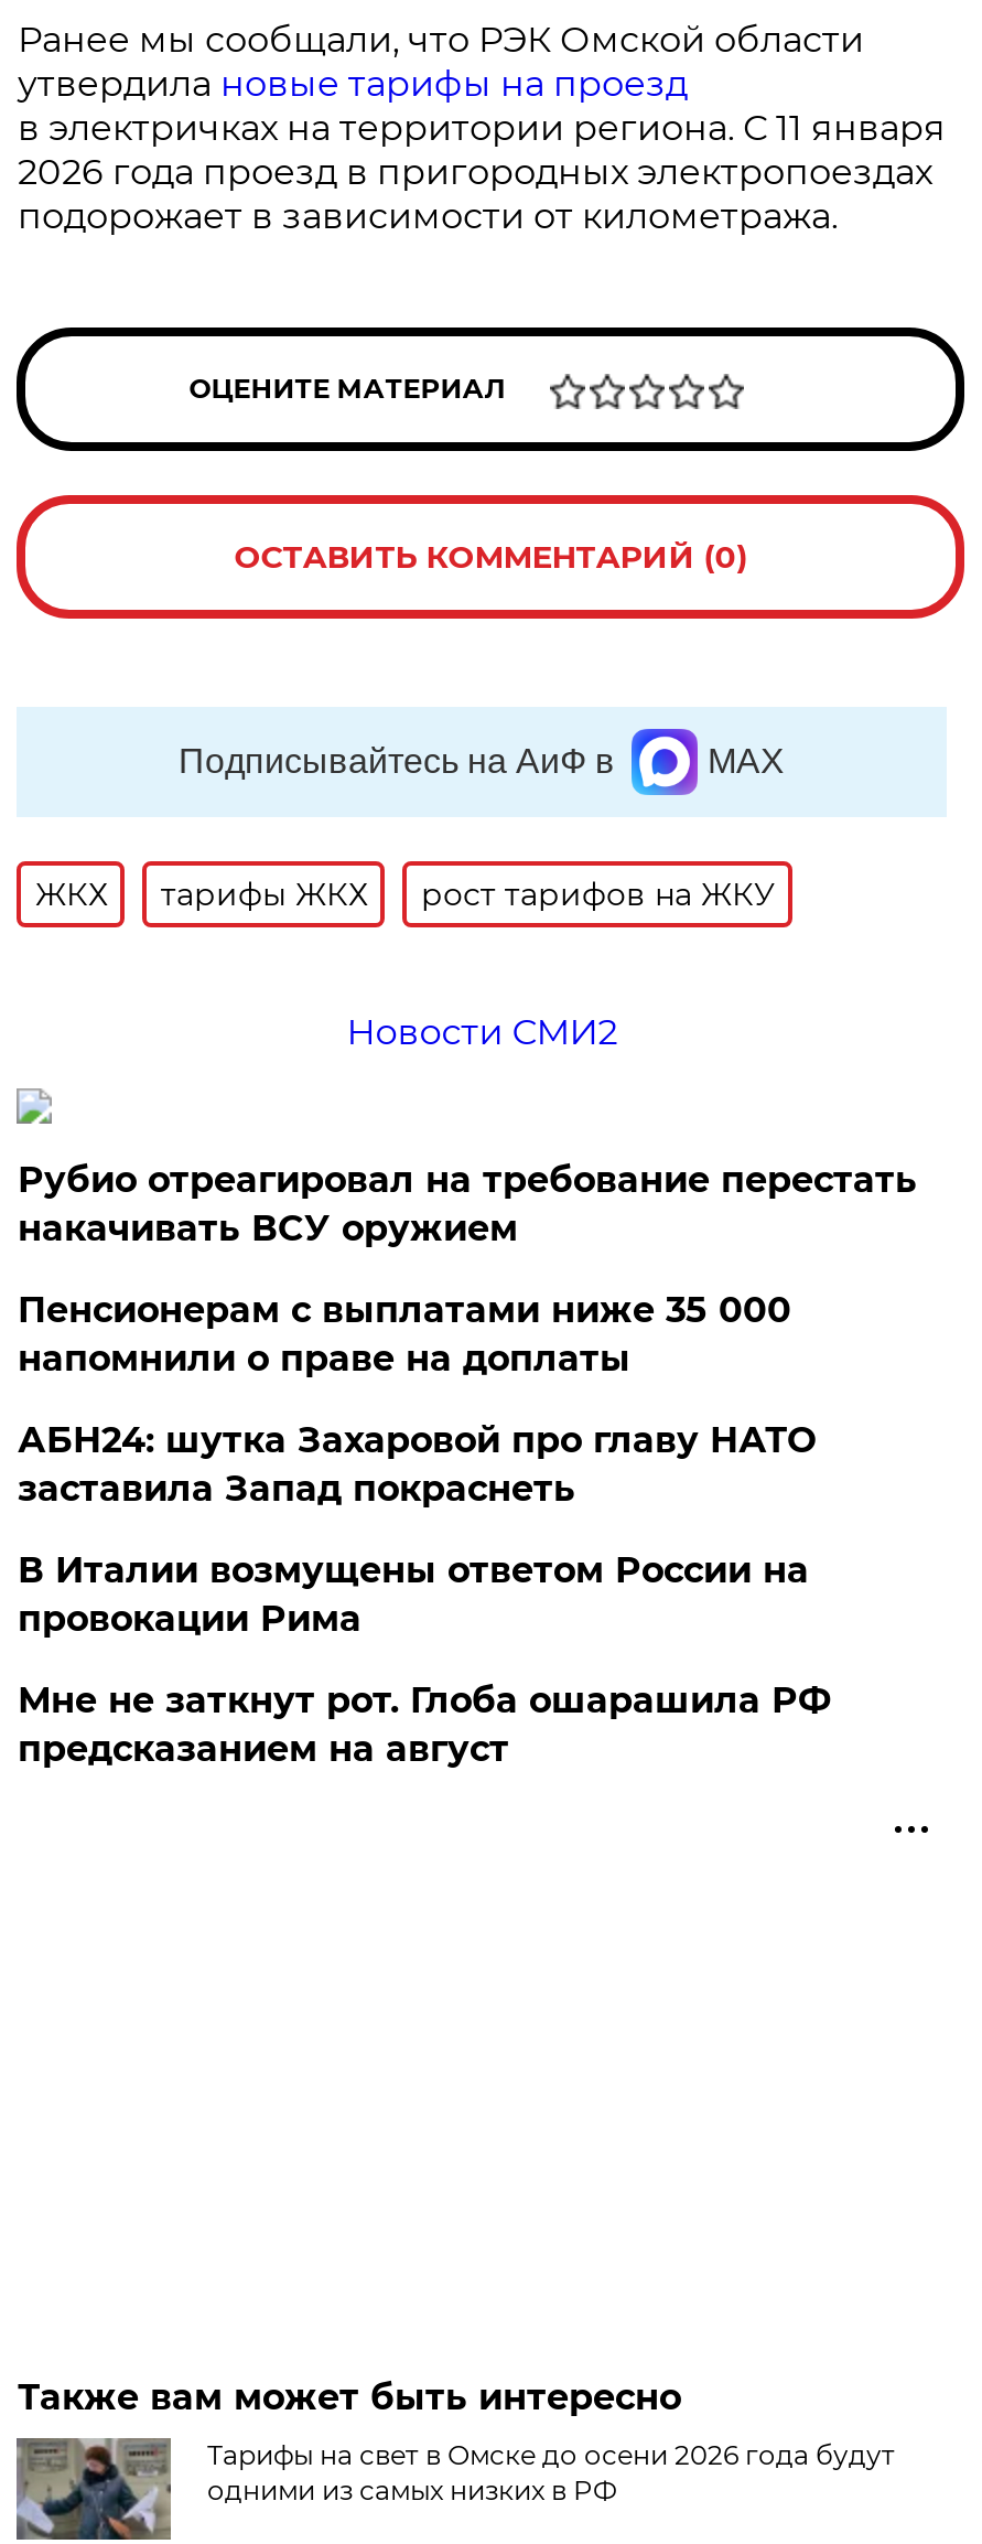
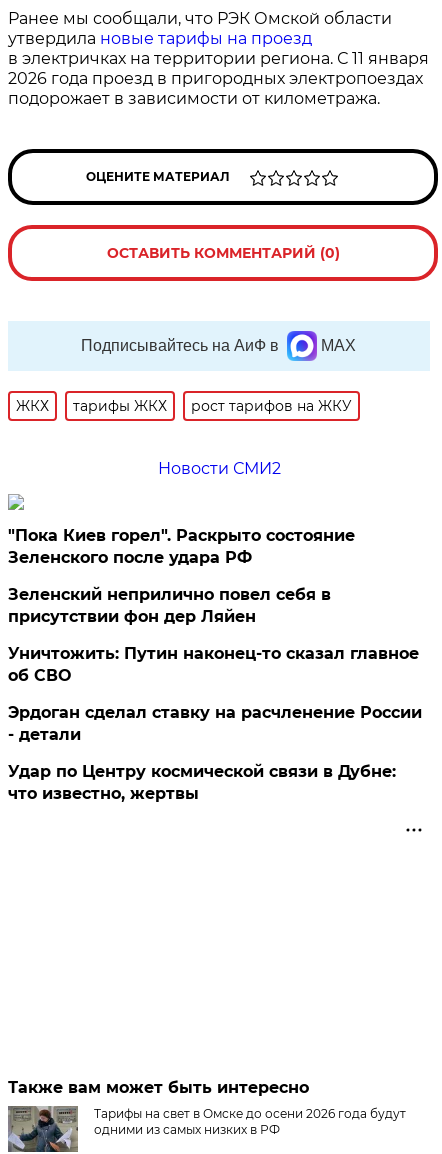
- Рубио отреагировал на требование перестать
- накачивать ВСУ оружием
+ "Пока Киев горел". Раскрыто состояние
+ Зеленского после удара РФ

- Пенсионерам с выплатами ниже 35 000
- напомнили о праве на доплаты
+ Зеленский неприлично повел cебя в
+ присутствии фон дер Ляйен

- АБН24: шутка Захаровой про главу НАТО
- заставила Запад покраснеть
+ Уничтожить: Путин наконец-то сказал главное
+ об СВО

- В Италии возмущены ответом России на
- провокации Рима
+ Эрдоган сделал ставку на расчленение России
+ - детали

- Мне не заткнут рот. Глоба ошарашила РФ
- предсказанием на август
+ Удар по Центру космической связи в Дубне:
+ что известно, жертвы
